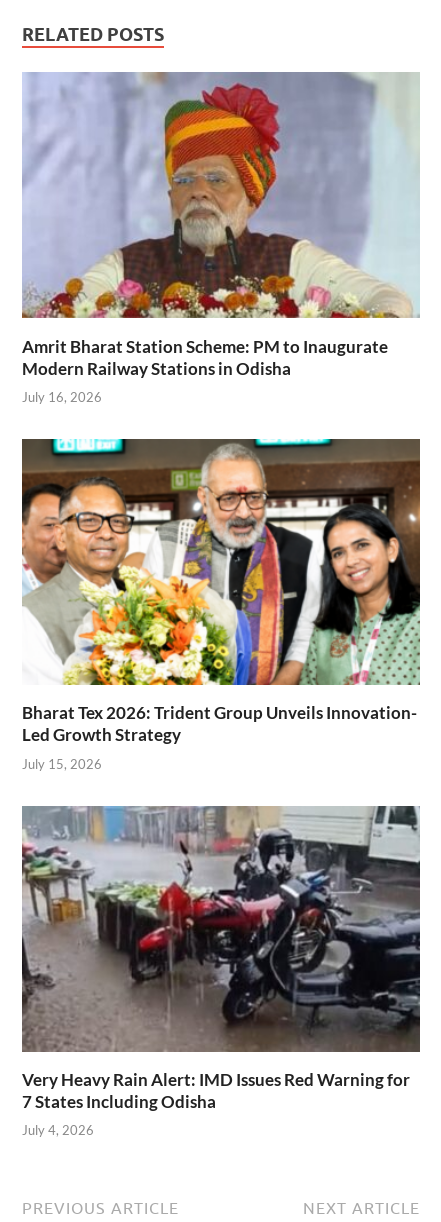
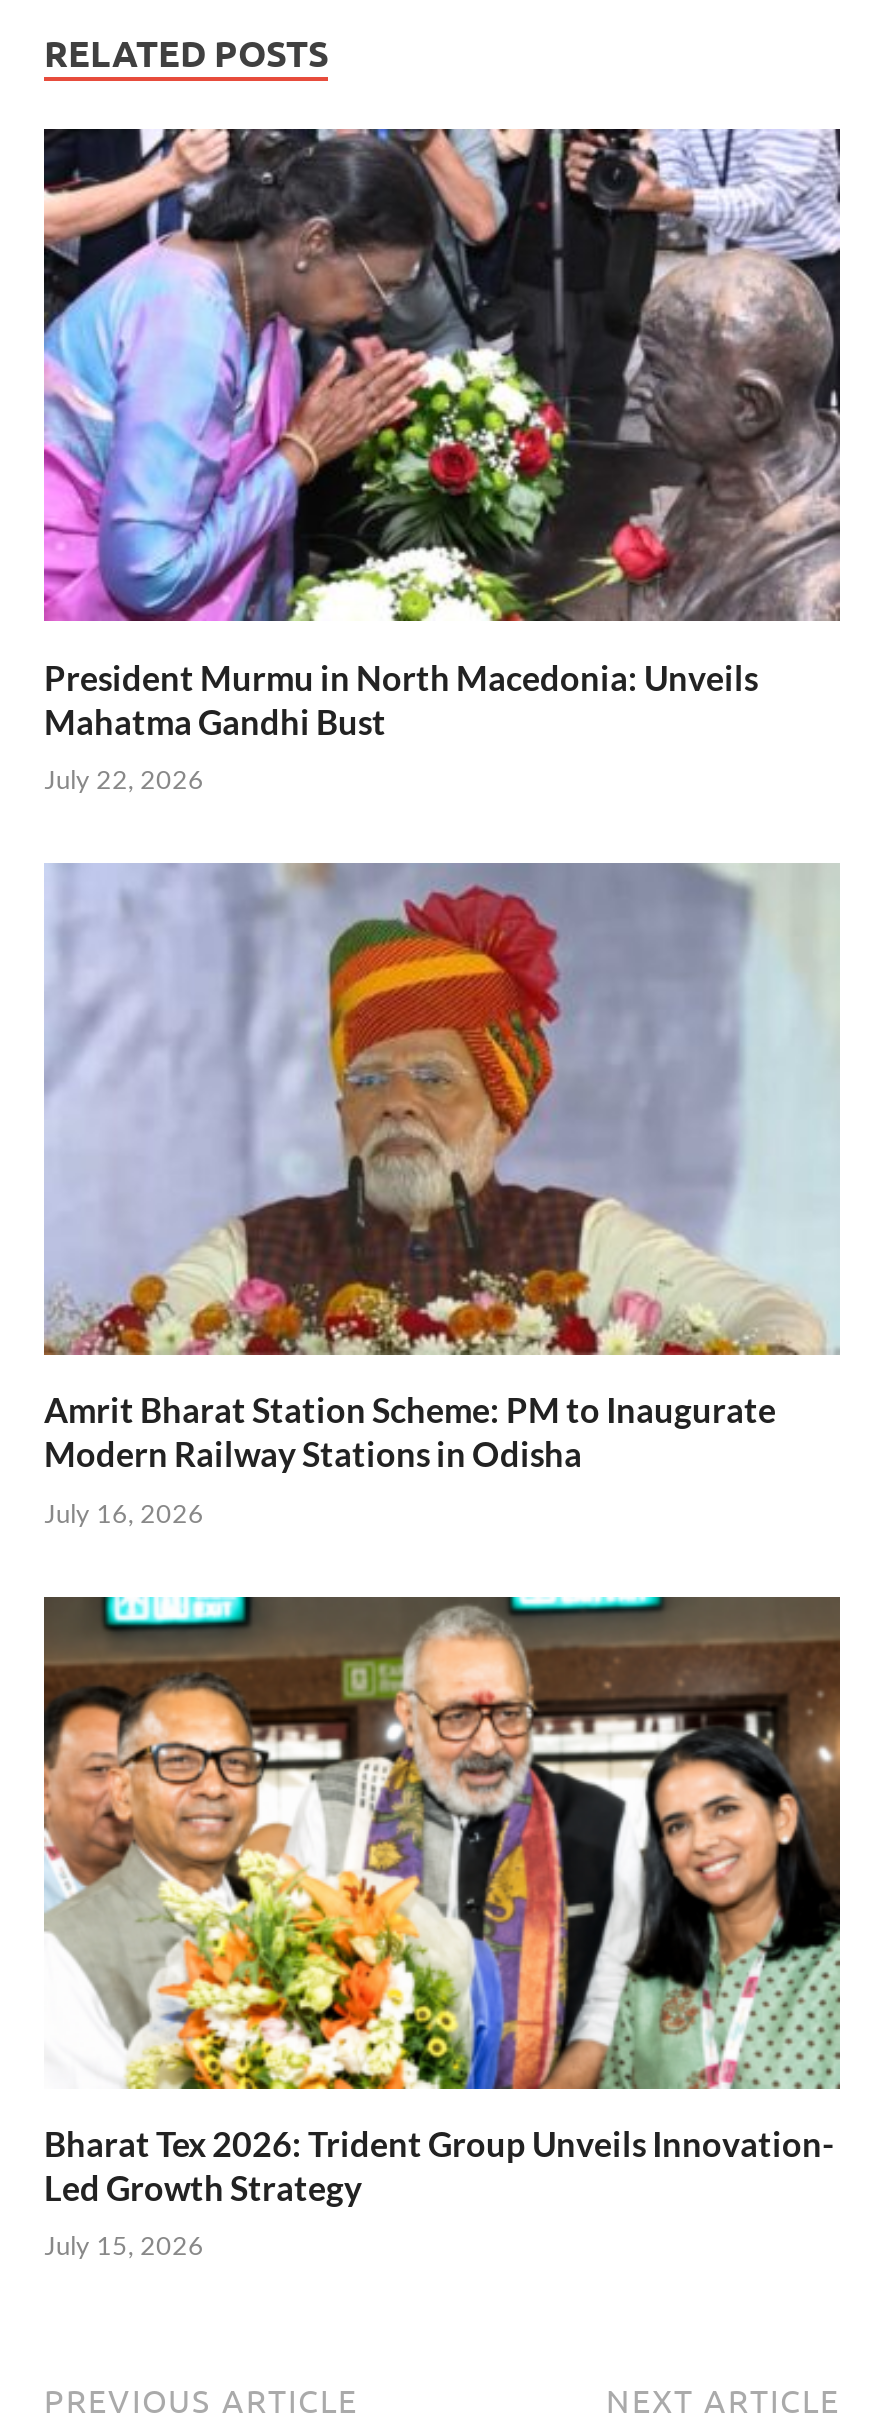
+ [image]
+ President Murmu in North Macedonia: Unveils
+ Mahatma Gandhi Bust
+ July 22, 2026

moved down: [image] | Amrit Bharat Station Scheme: PM to Inaugurate | Modern Railway Stations in Odisha | July 16, 2026 | Bharat Tex 2026: Trident Group Unveils Innovation- | Led Growth Strategy | July 15, 2026

- [image]
- Very Heavy Rain Alert: IMD Issues Red Warning for
- 7 States Including Odisha
- July 4, 2026
